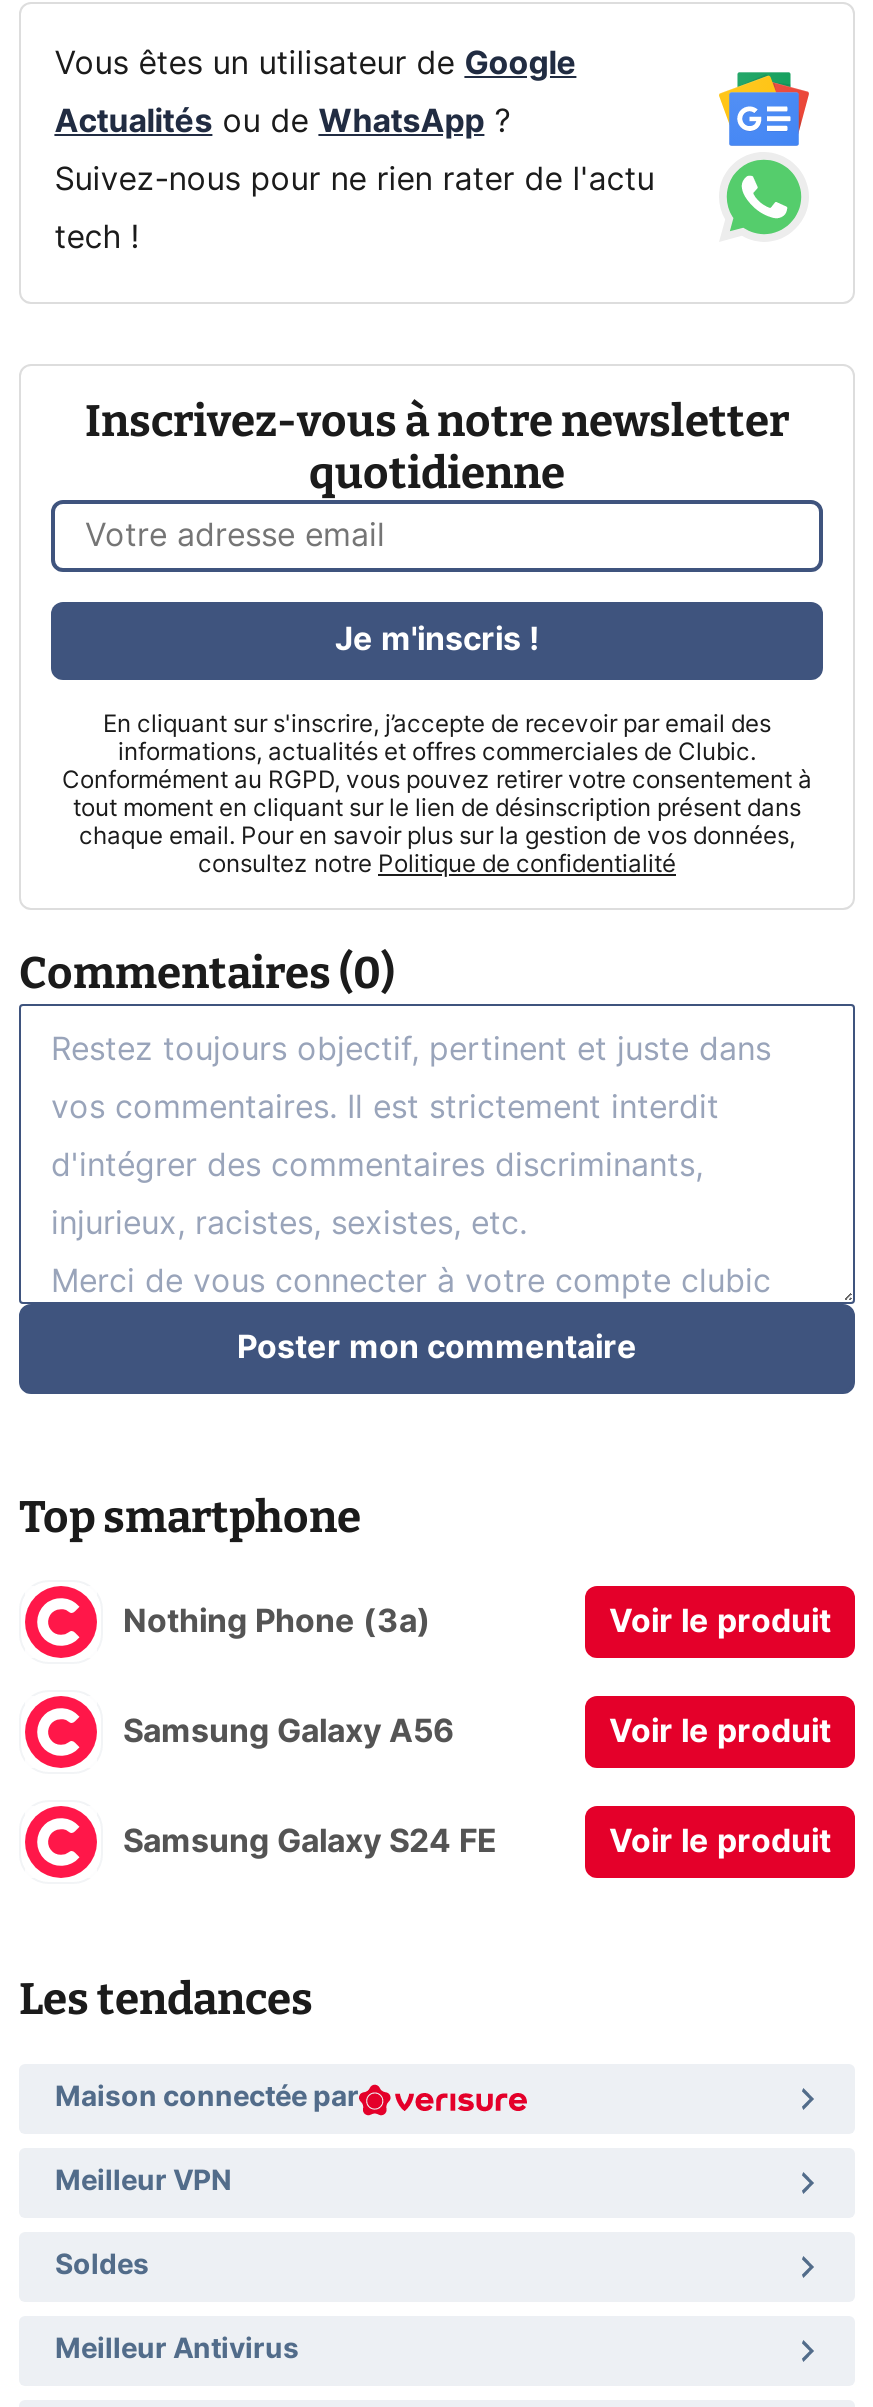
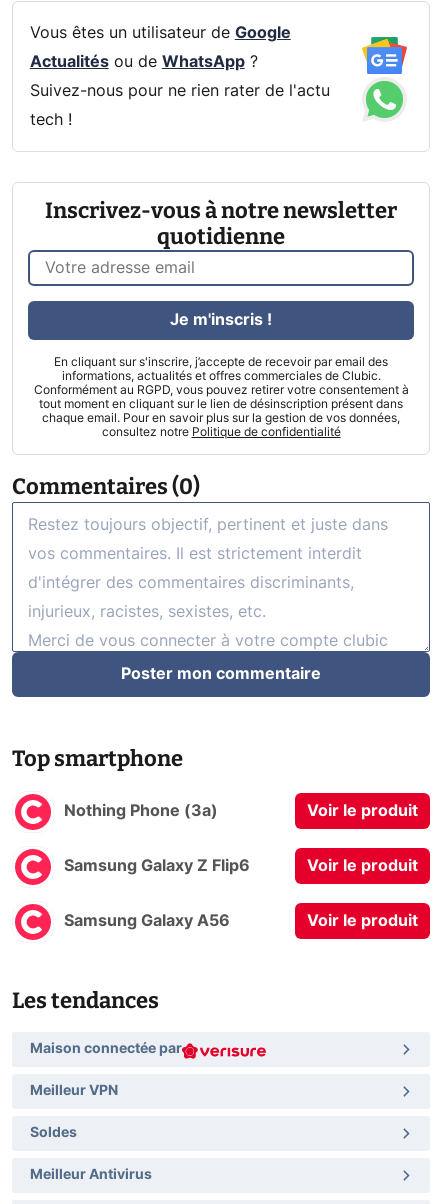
moved down: Samsung Galaxy A56

+ Samsung Galaxy Z Flip6

- Samsung Galaxy S24 FE
